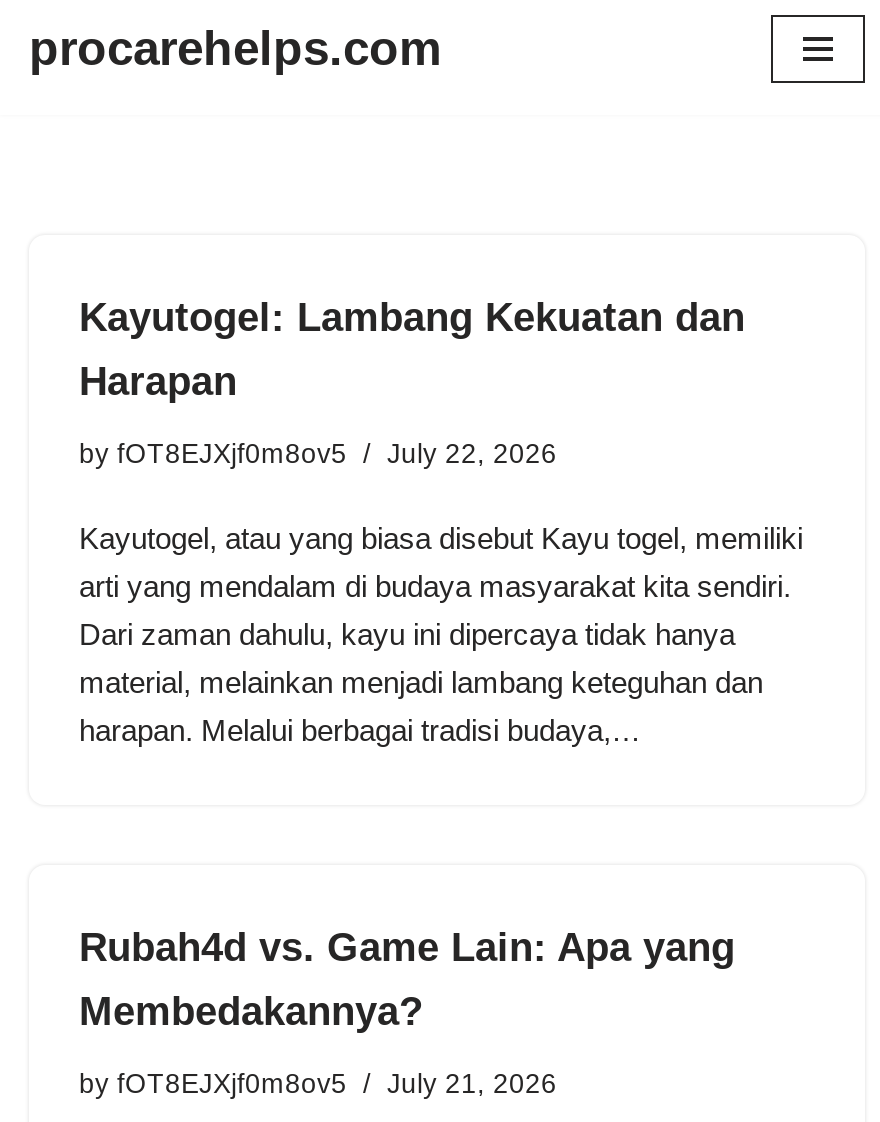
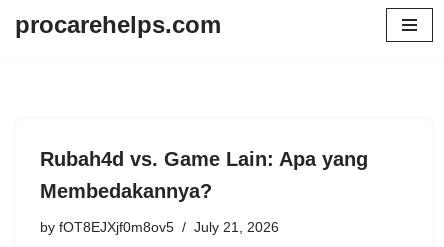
- Kayutogel: Lambang Kekuatan dan
- Harapan
- by fOT8EJXjf0m8ov5
- July 22, 2026
- Kayutogel, atau yang biasa disebut Kayu togel, memiliki
- arti yang mendalam di budaya masyarakat kita sendiri.
- Dari zaman dahulu, kayu ini dipercaya tidak hanya
- material, melainkan menjadi lambang keteguhan dan
- harapan. Melalui berbagai tradisi budaya,…
